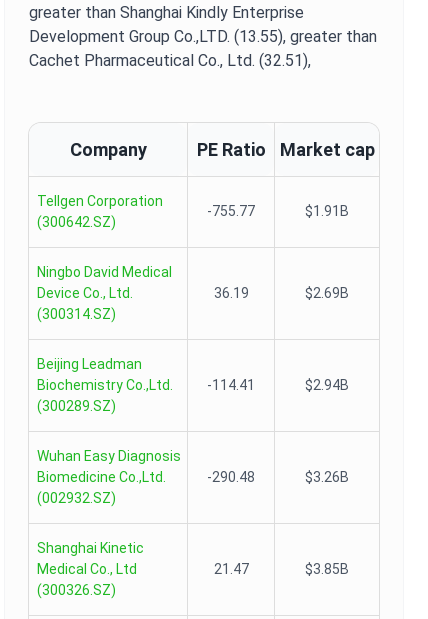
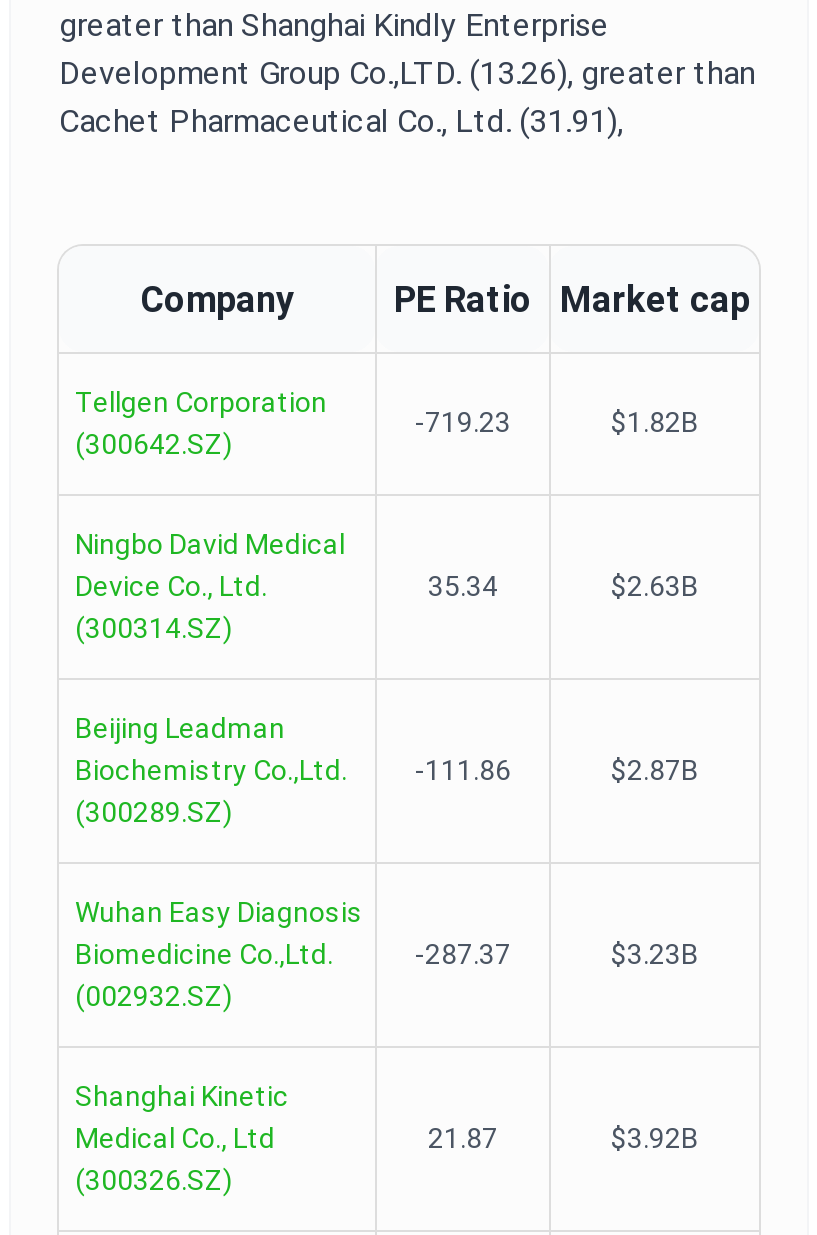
- Development Group Co.,LTD. (13.55), greater than
+ Development Group Co.,LTD. (13.26), greater than

- Cachet Pharmaceutical Co., Ltd. (32.51),
+ Cachet Pharmaceutical Co., Ltd. (31.91),

- -755.77
- $1.91B
+ -719.23
+ $1.82B

- 36.19
- $2.69B
+ 35.34
+ $2.63B

- -114.41
- $2.94B
+ -111.86
+ $2.87B

- -290.48
- $3.26B
+ -287.37
+ $3.23B

- 21.47
- $3.85B
+ 21.87
+ $3.92B
